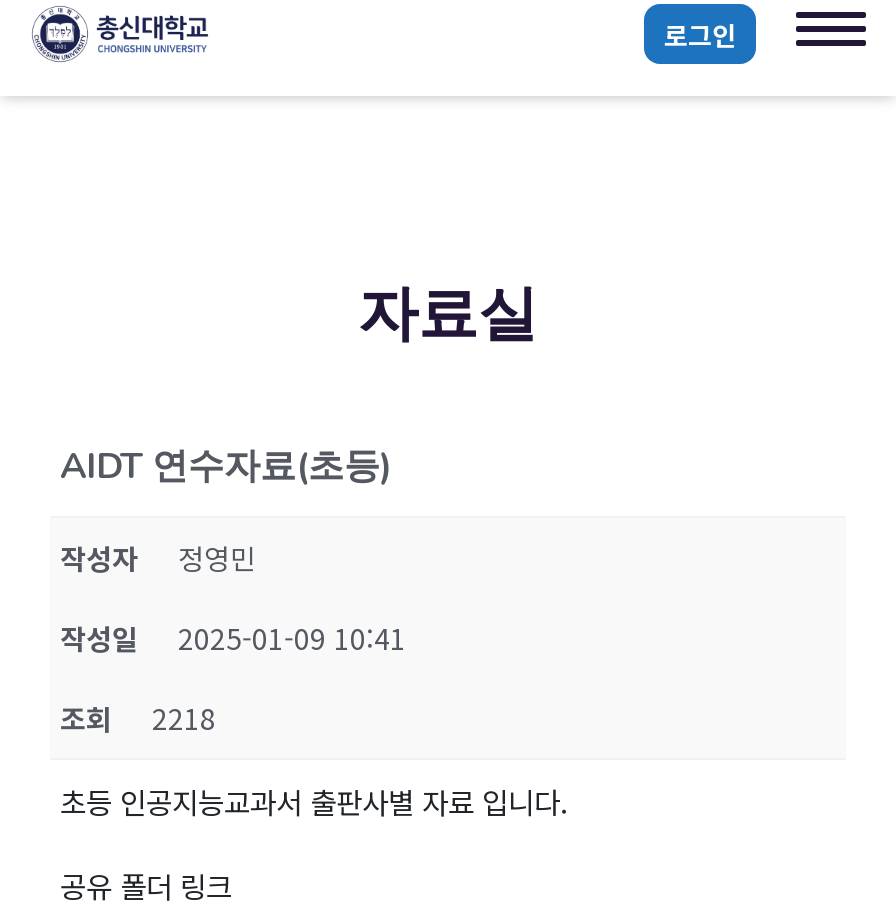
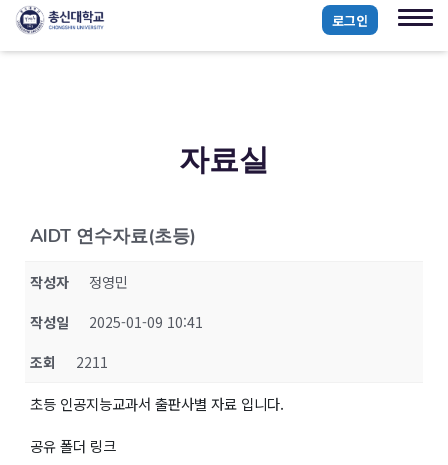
- 조회 2218
+ 조회 2211
